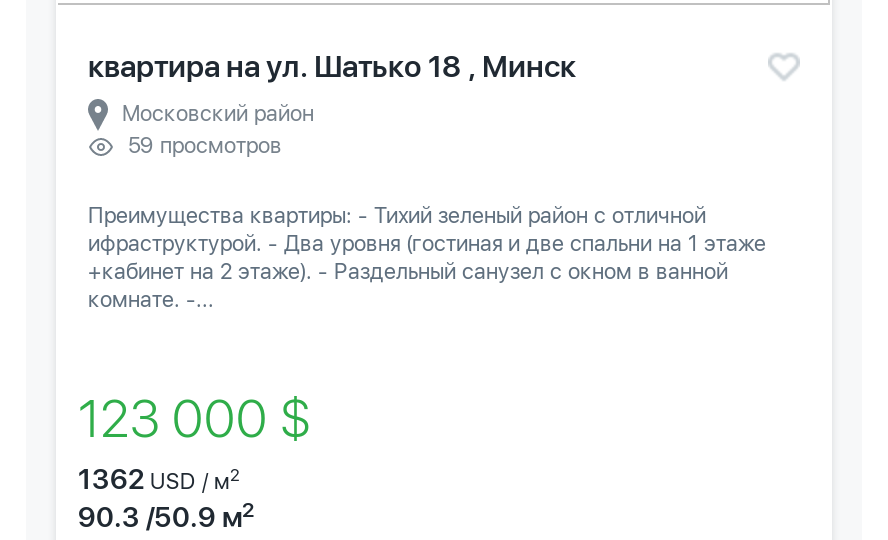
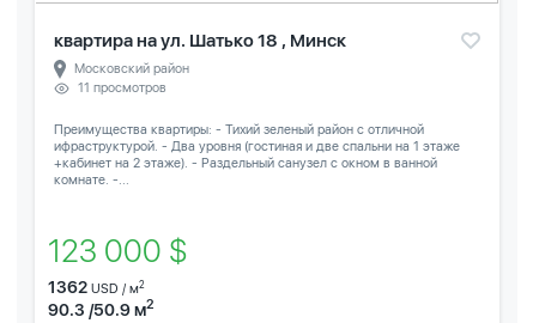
- 59 просмотров
+ 11 просмотров
